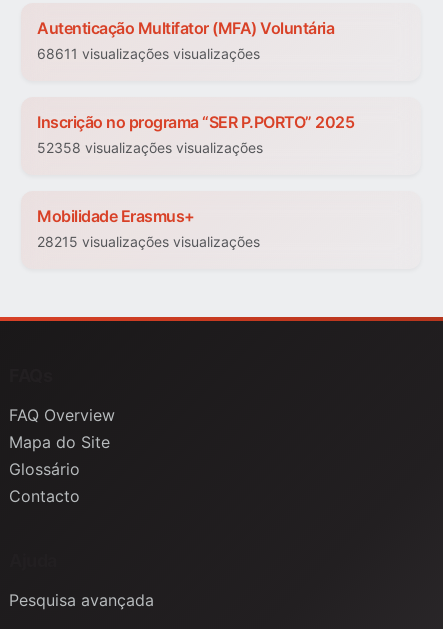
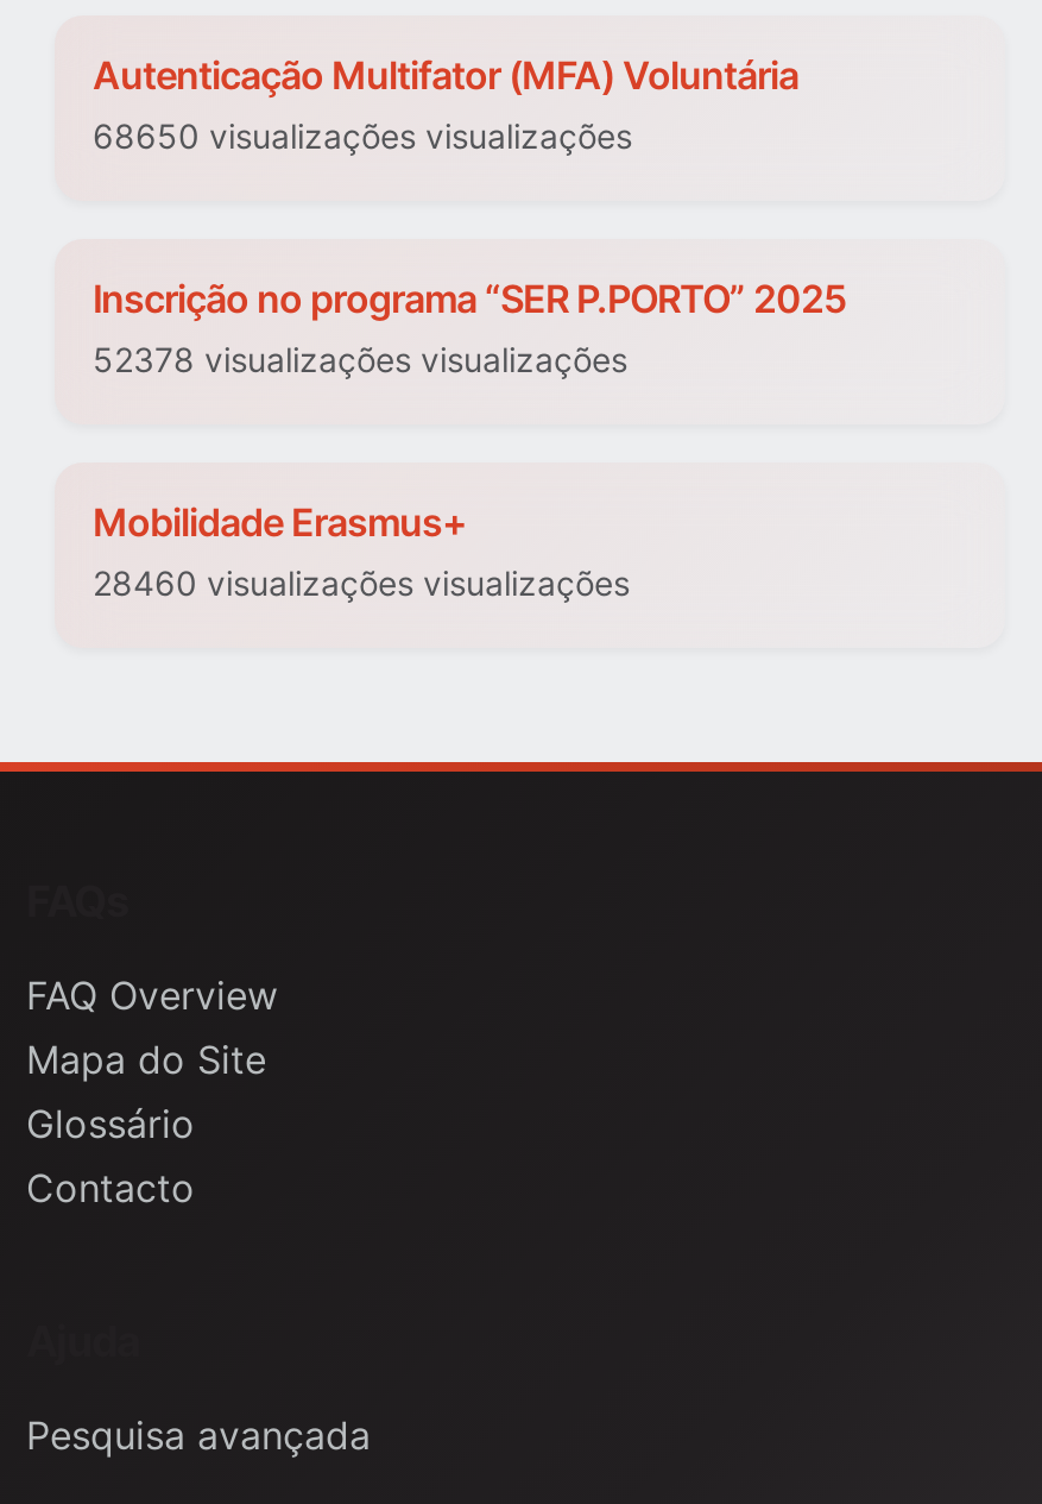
- 68611 visualizações visualizações
+ 68650 visualizações visualizações

- 52358 visualizações visualizações
+ 52378 visualizações visualizações

- 28215 visualizações visualizações
+ 28460 visualizações visualizações
